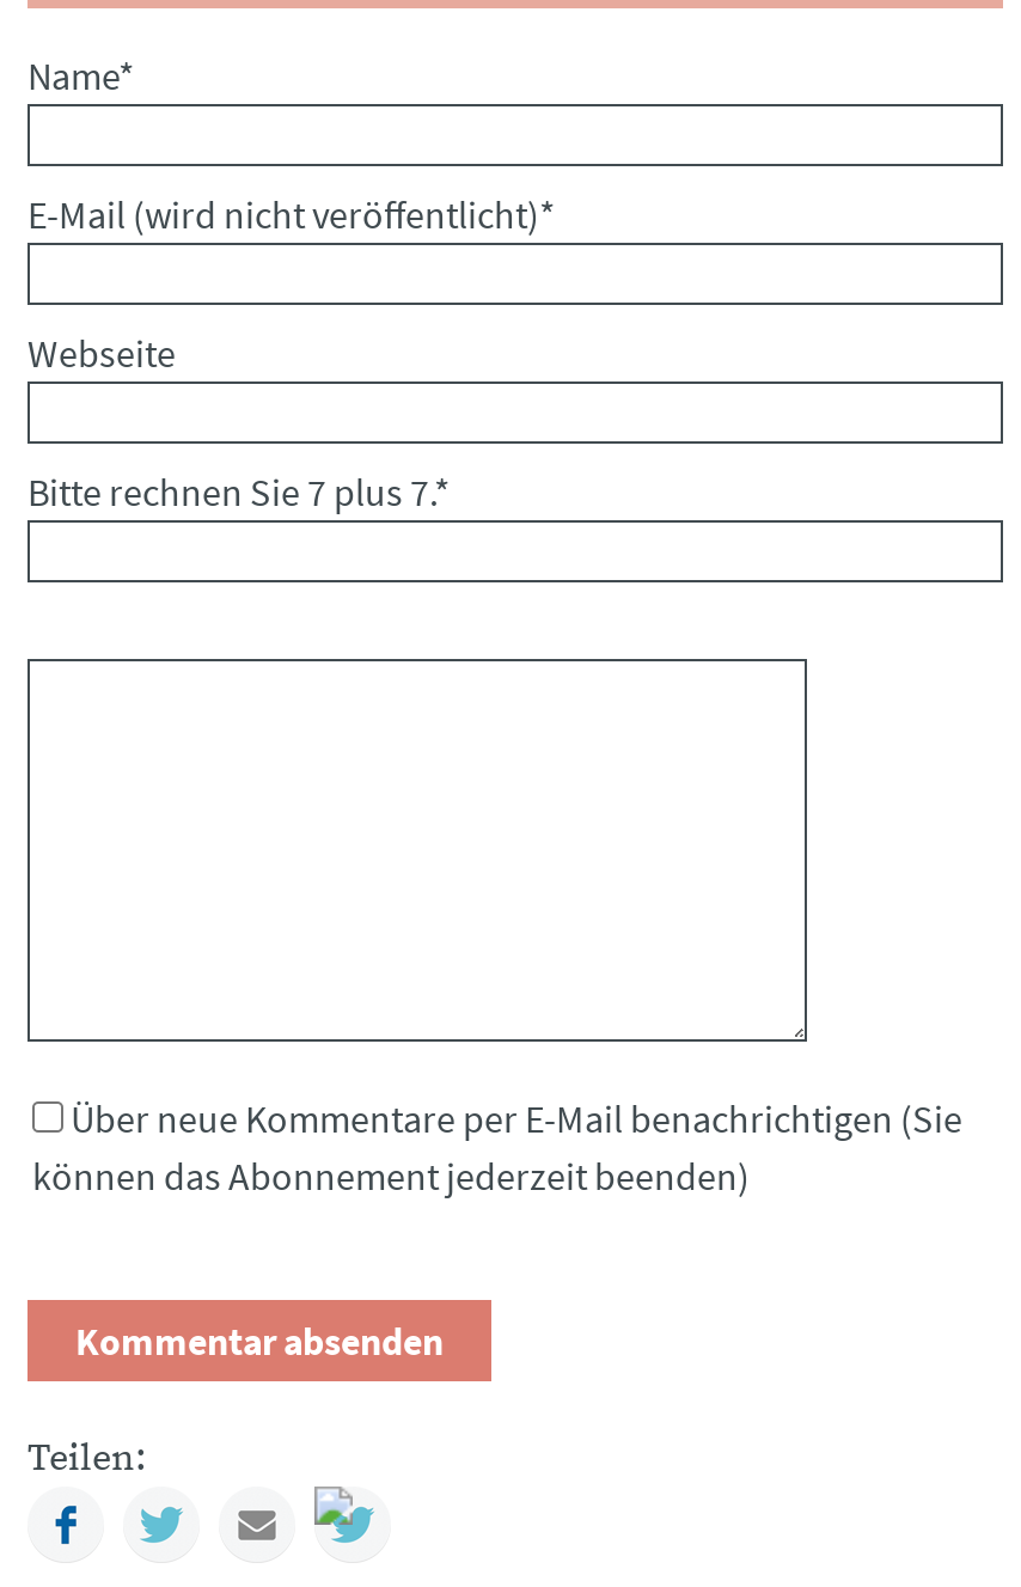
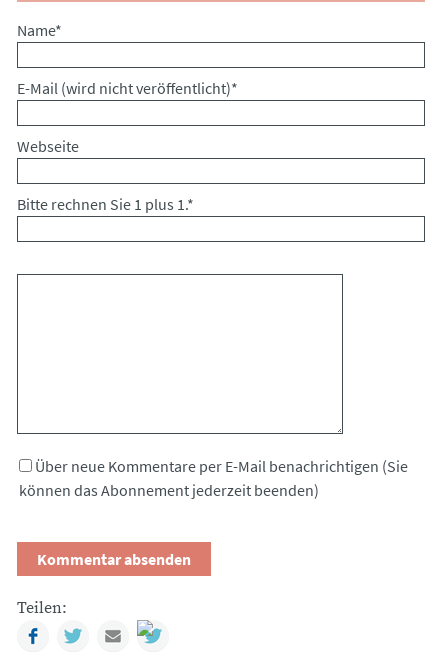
- Bitte rechnen Sie 7 plus 7.*
+ Bitte rechnen Sie 1 plus 1.*
